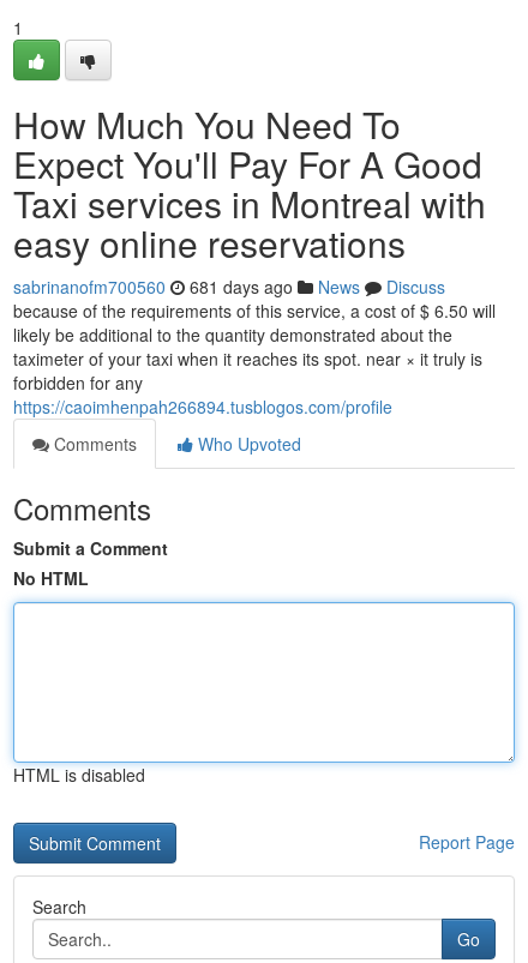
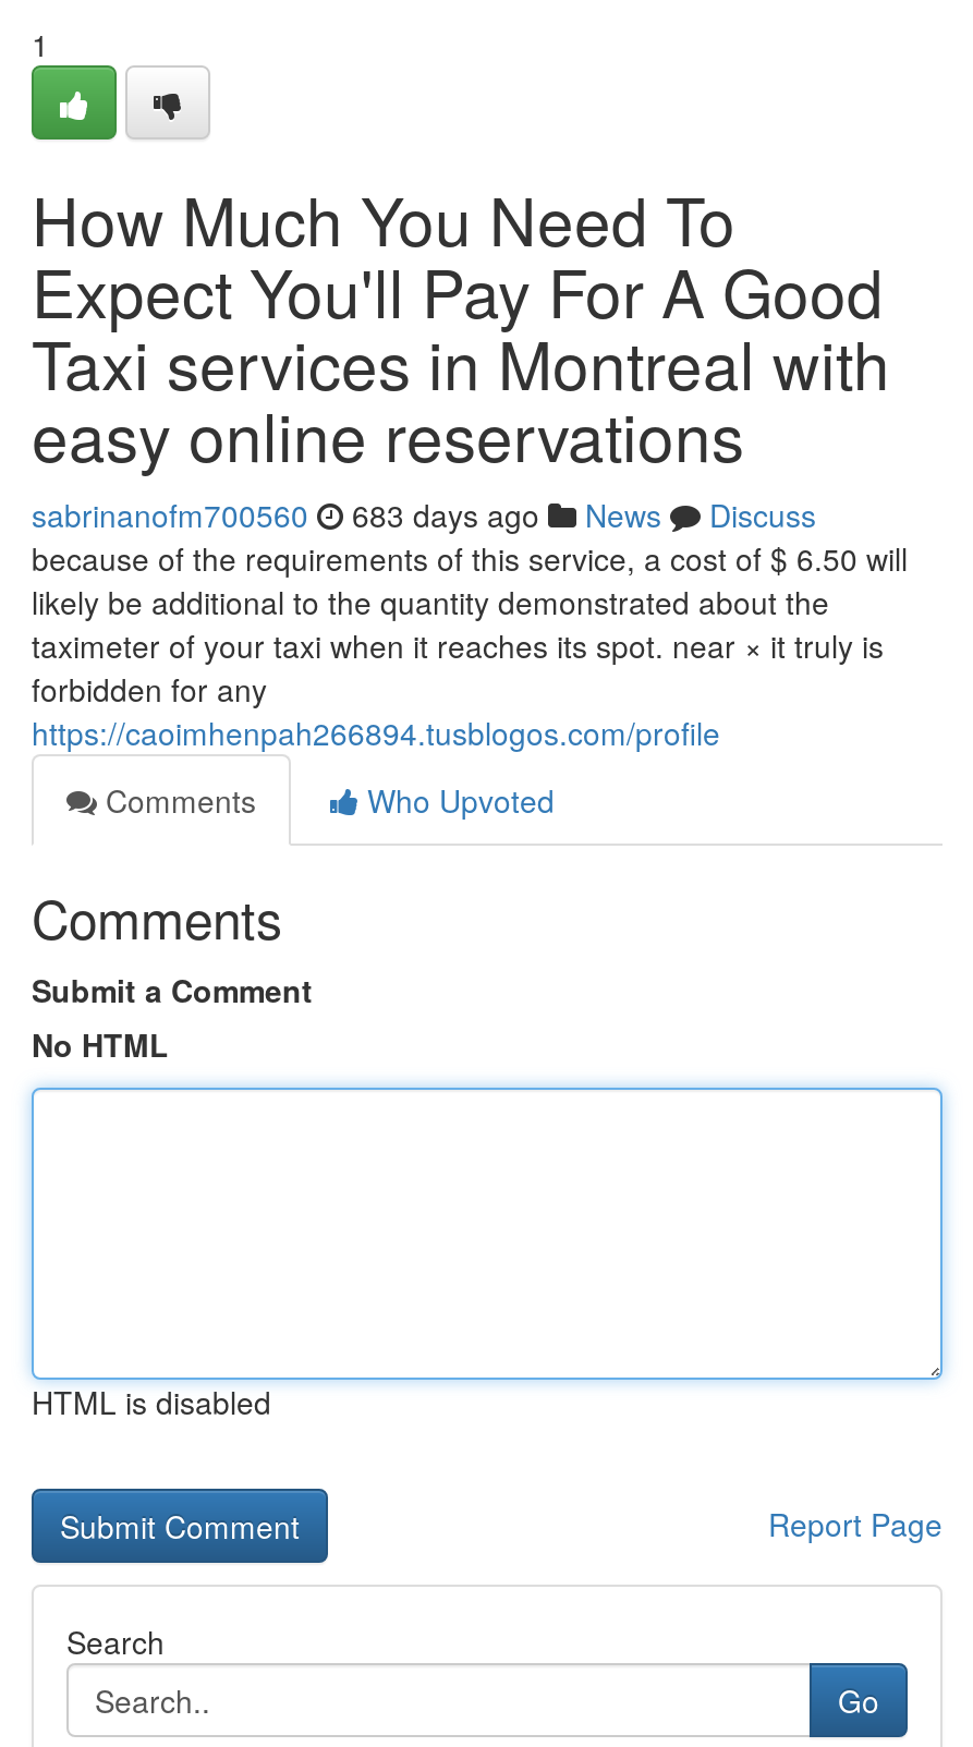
- sabrinanofm700560 681 days ago News Discuss
+ sabrinanofm700560 683 days ago News Discuss
